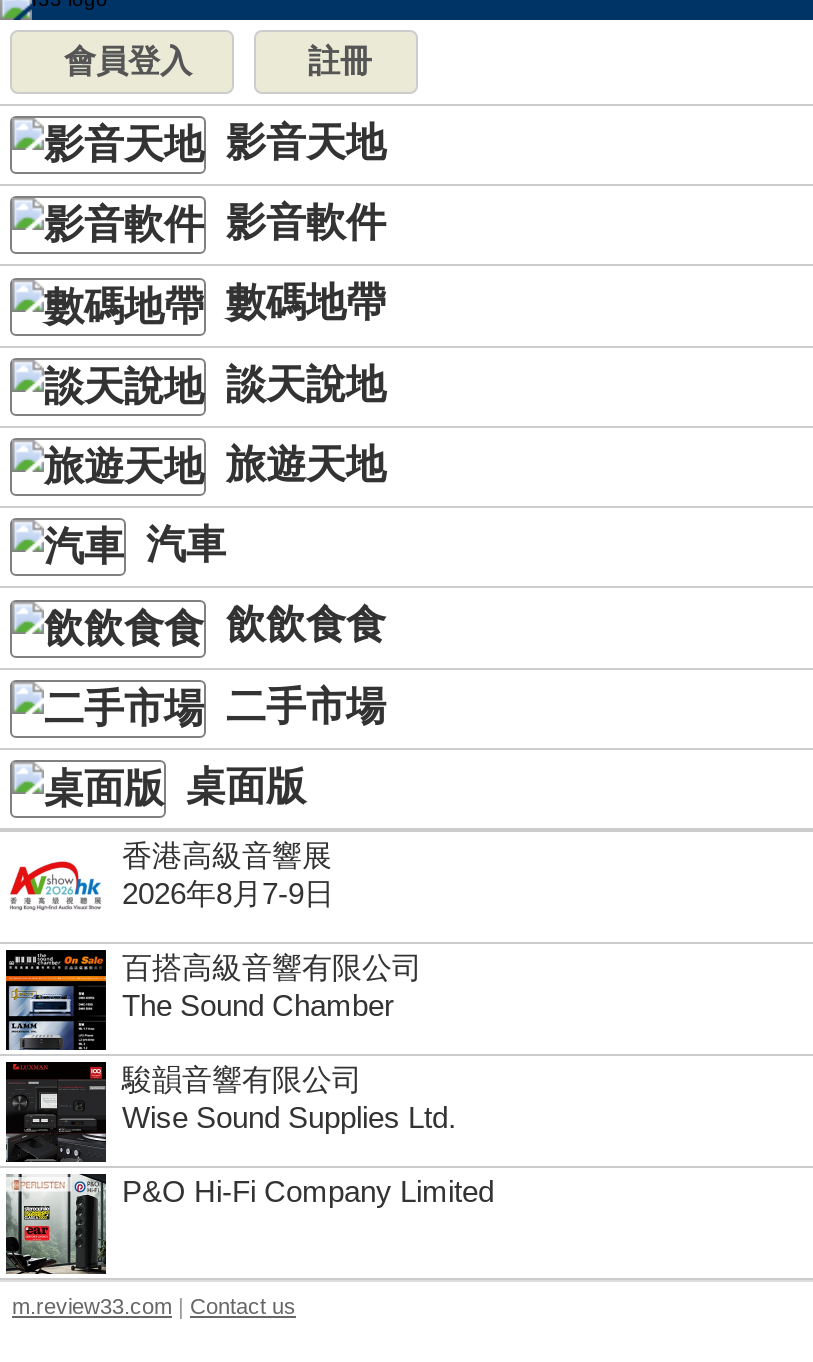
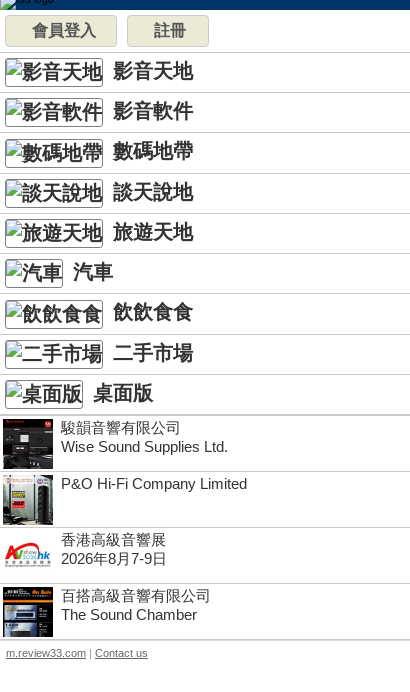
moved down: 香港高級音響展 | 2026年8月7-9日 | 百搭高級音響有限公司 | The Sound Chamber

moved up: [image] | 駿韻音響有限公司 | Wise Sound Supplies Ltd. | P&O Hi-Fi Company Limited
